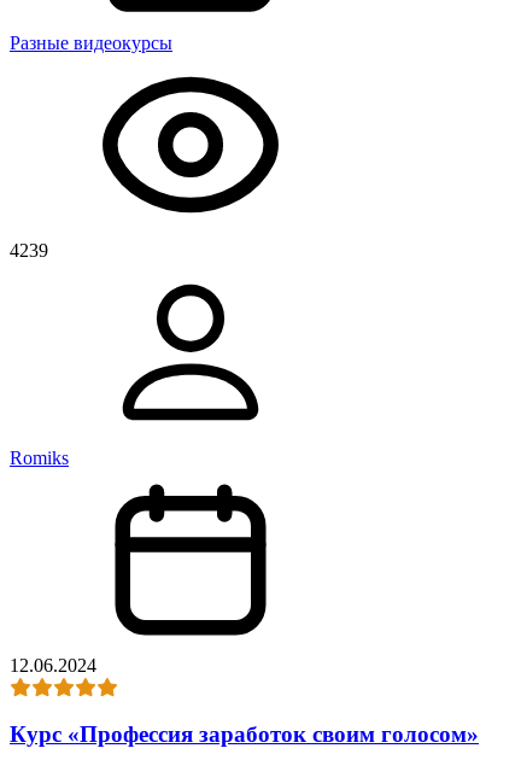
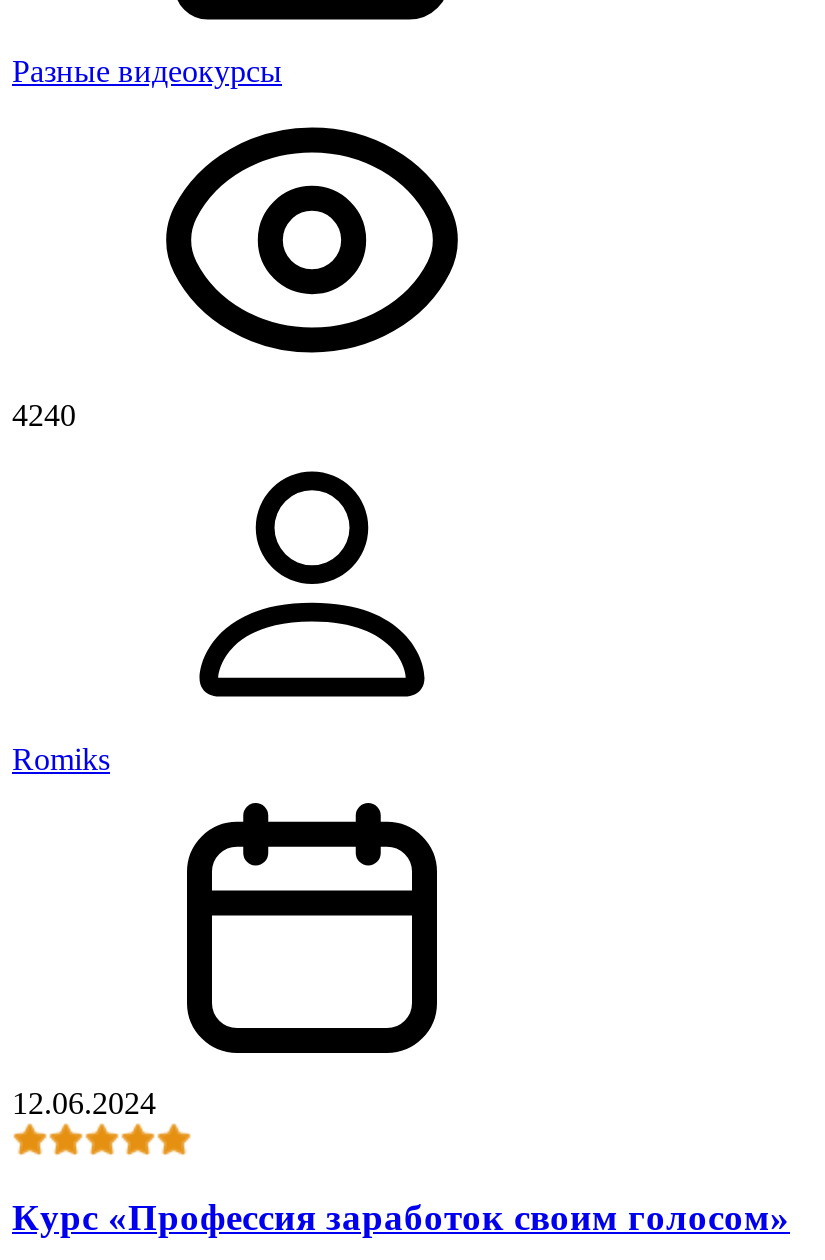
- 4239
+ 4240
